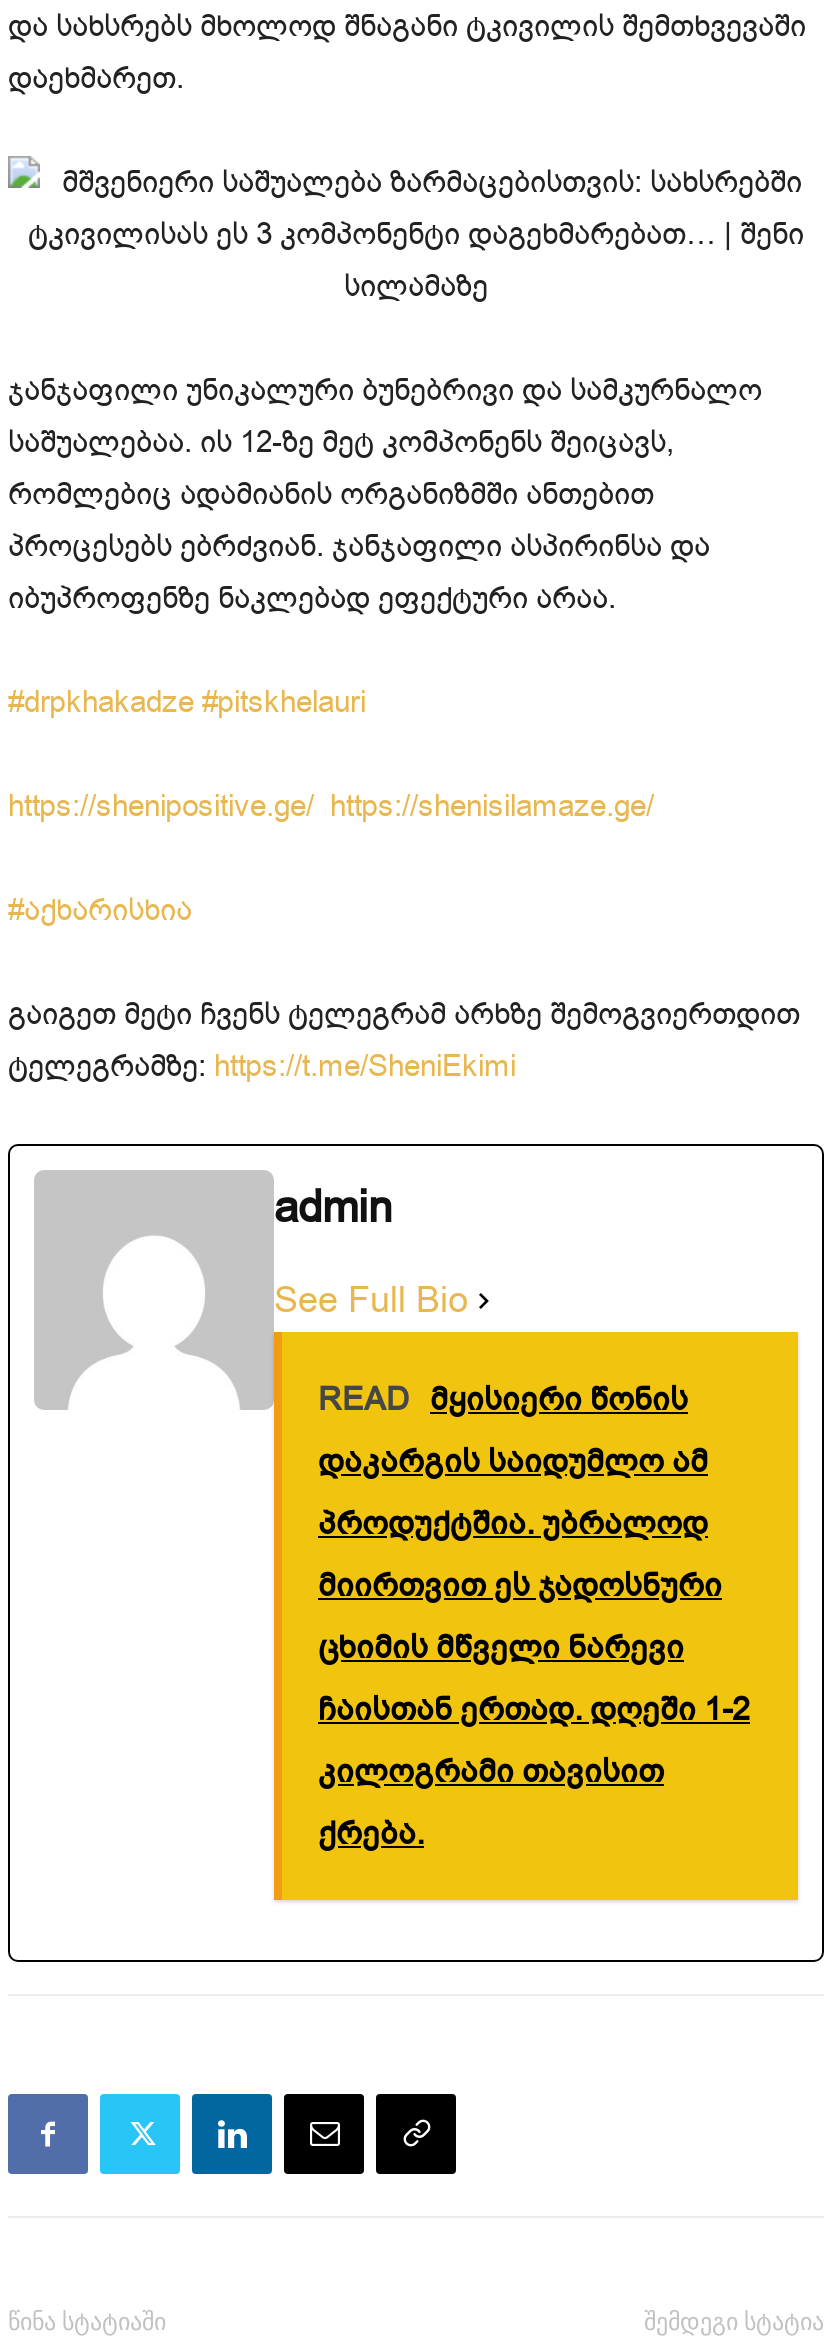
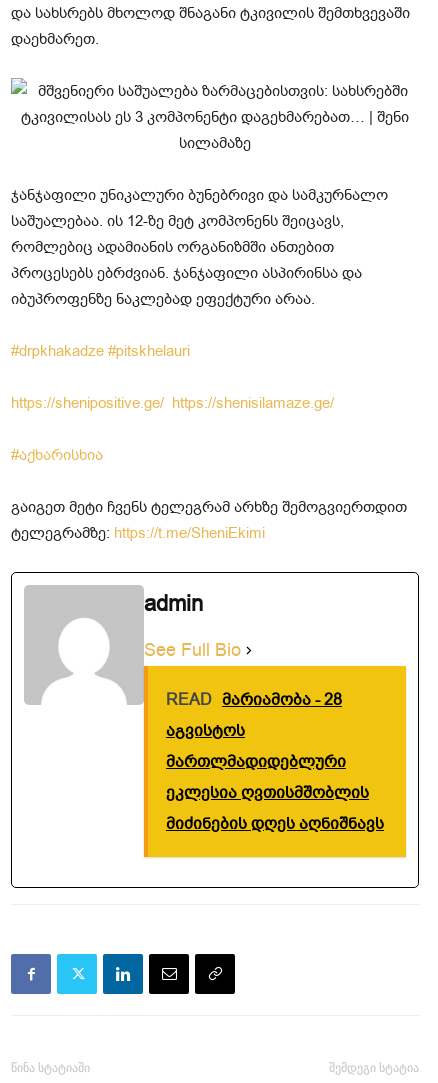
- READ მყისიერი წონის
- დაკარგის საიდუმლო ამ
- პროდუქტშია. უბრალოდ
- მიირთვით ეს ჯადოსნური
- ცხიმის მწველი ნარევი
- ჩაისთან ერთად. დღეში 1-2
- კილოგრამი თავისით
- ქრება.
+ READ მარიამობა - 28
+ აგვისტოს
+ მართლმადიდებლური
+ ეკლესია ღვთისმშობლის
+ მიძინების დღეს აღნიშნავს
